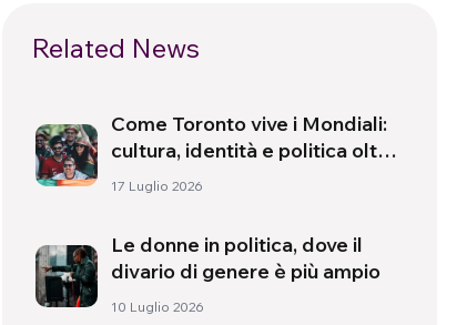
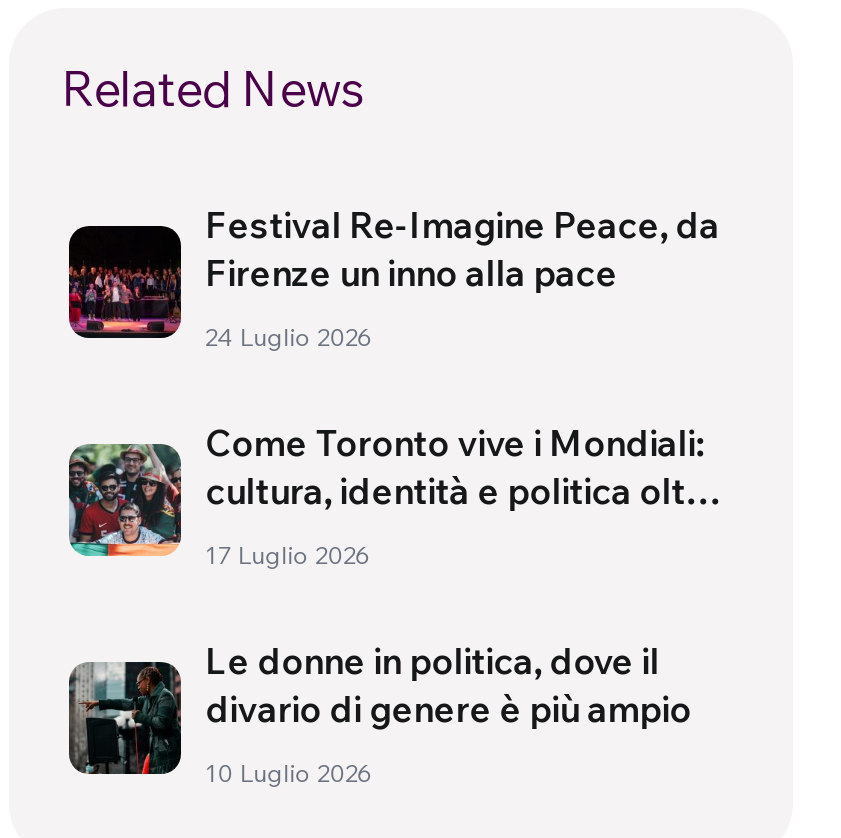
+ [image]
+ Festival Re-Imagine Peace, da
+ Firenze un inno alla pace
+ 24 Luglio 2026
